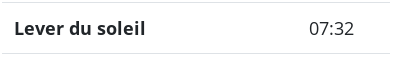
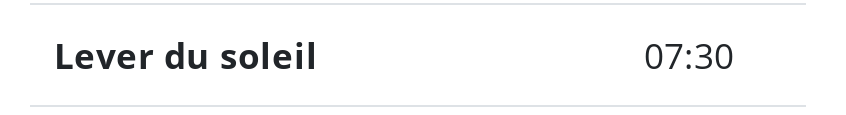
- 07:32
+ 07:30
